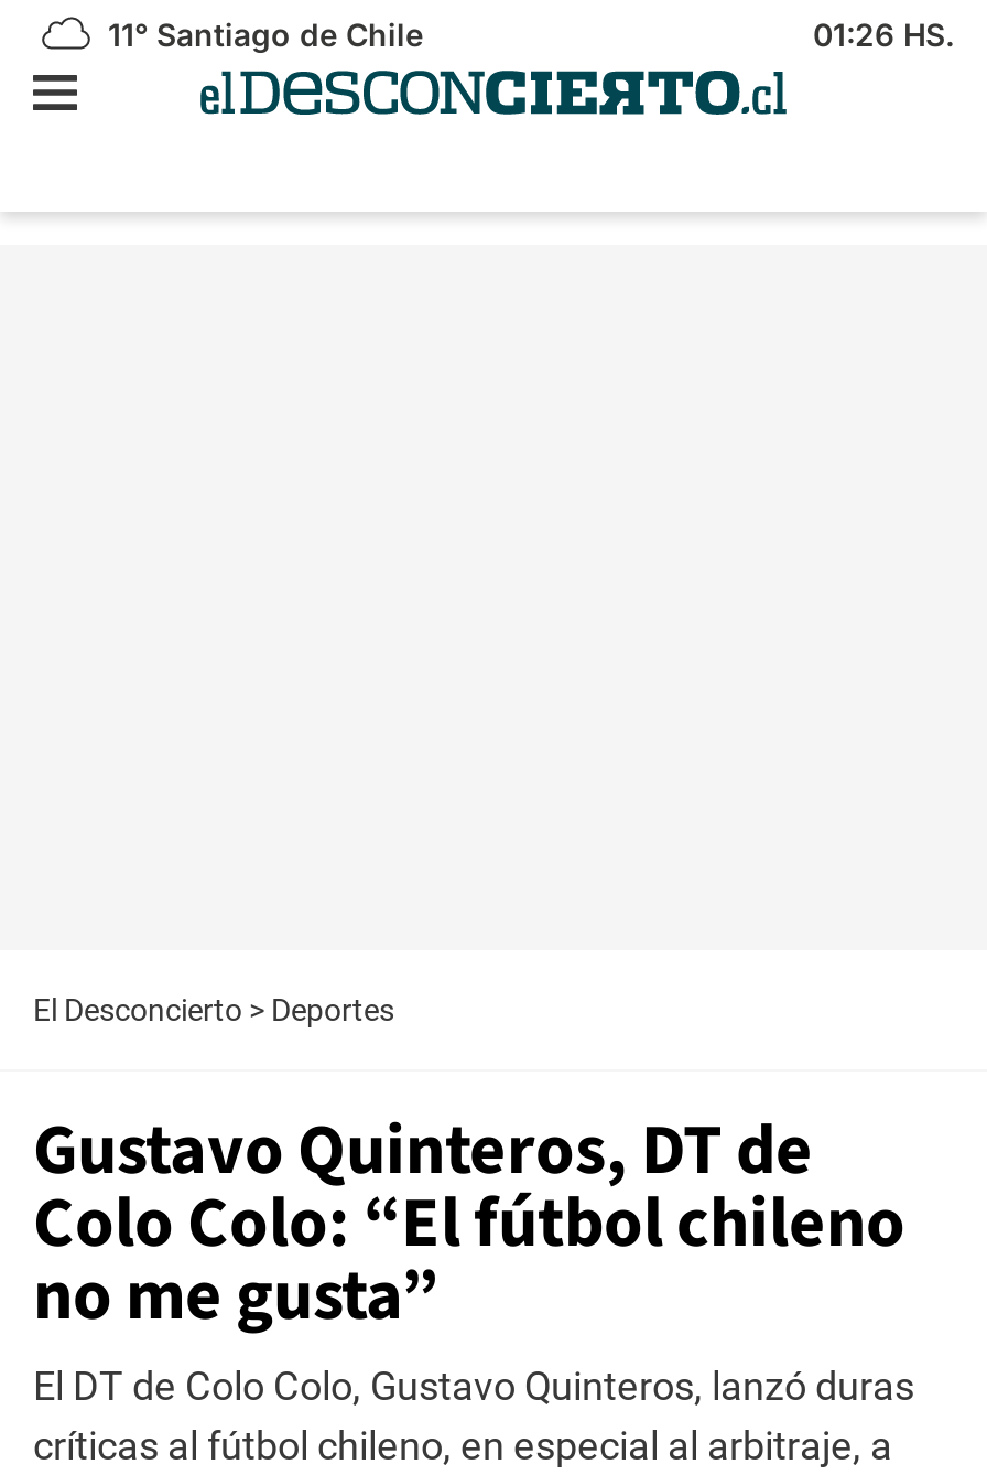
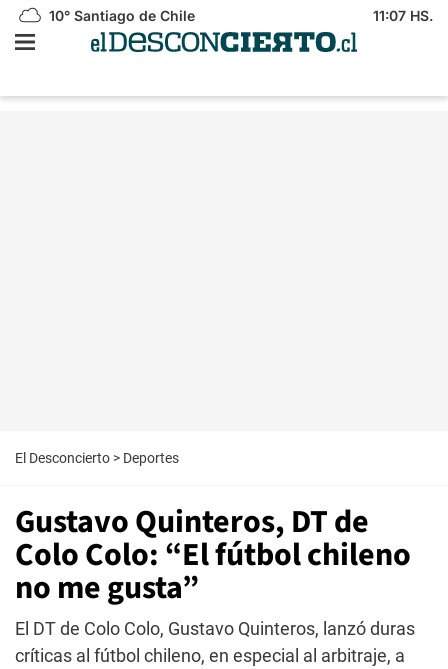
- 11° Santiago de Chile
+ 10° Santiago de Chile

- 01:26 HS.
+ 11:07 HS.
